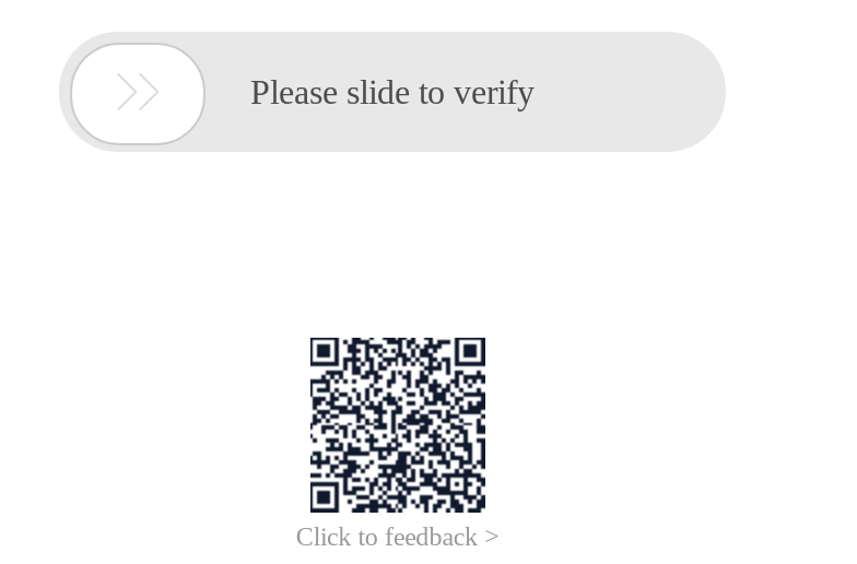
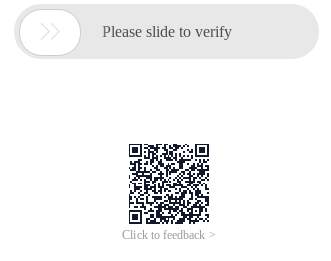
- [image]
+ [image]
